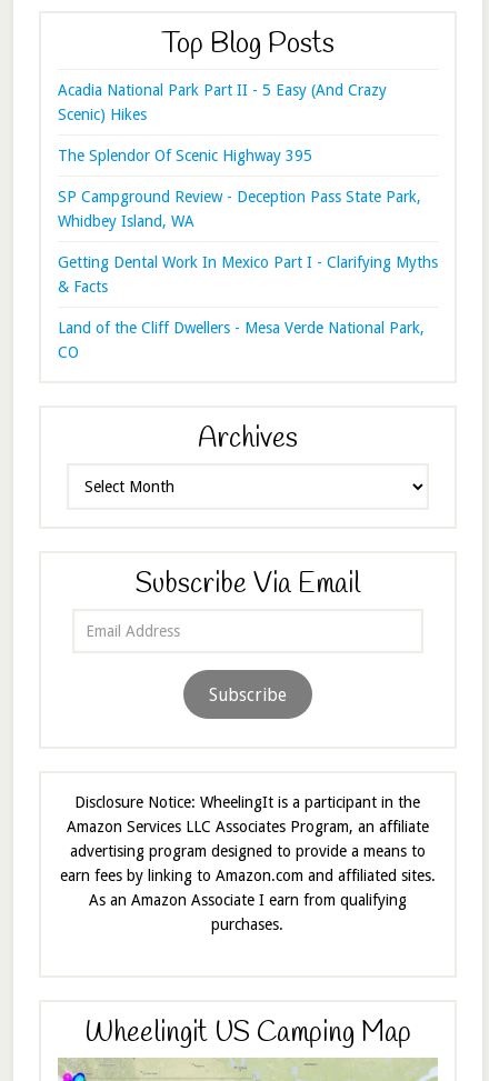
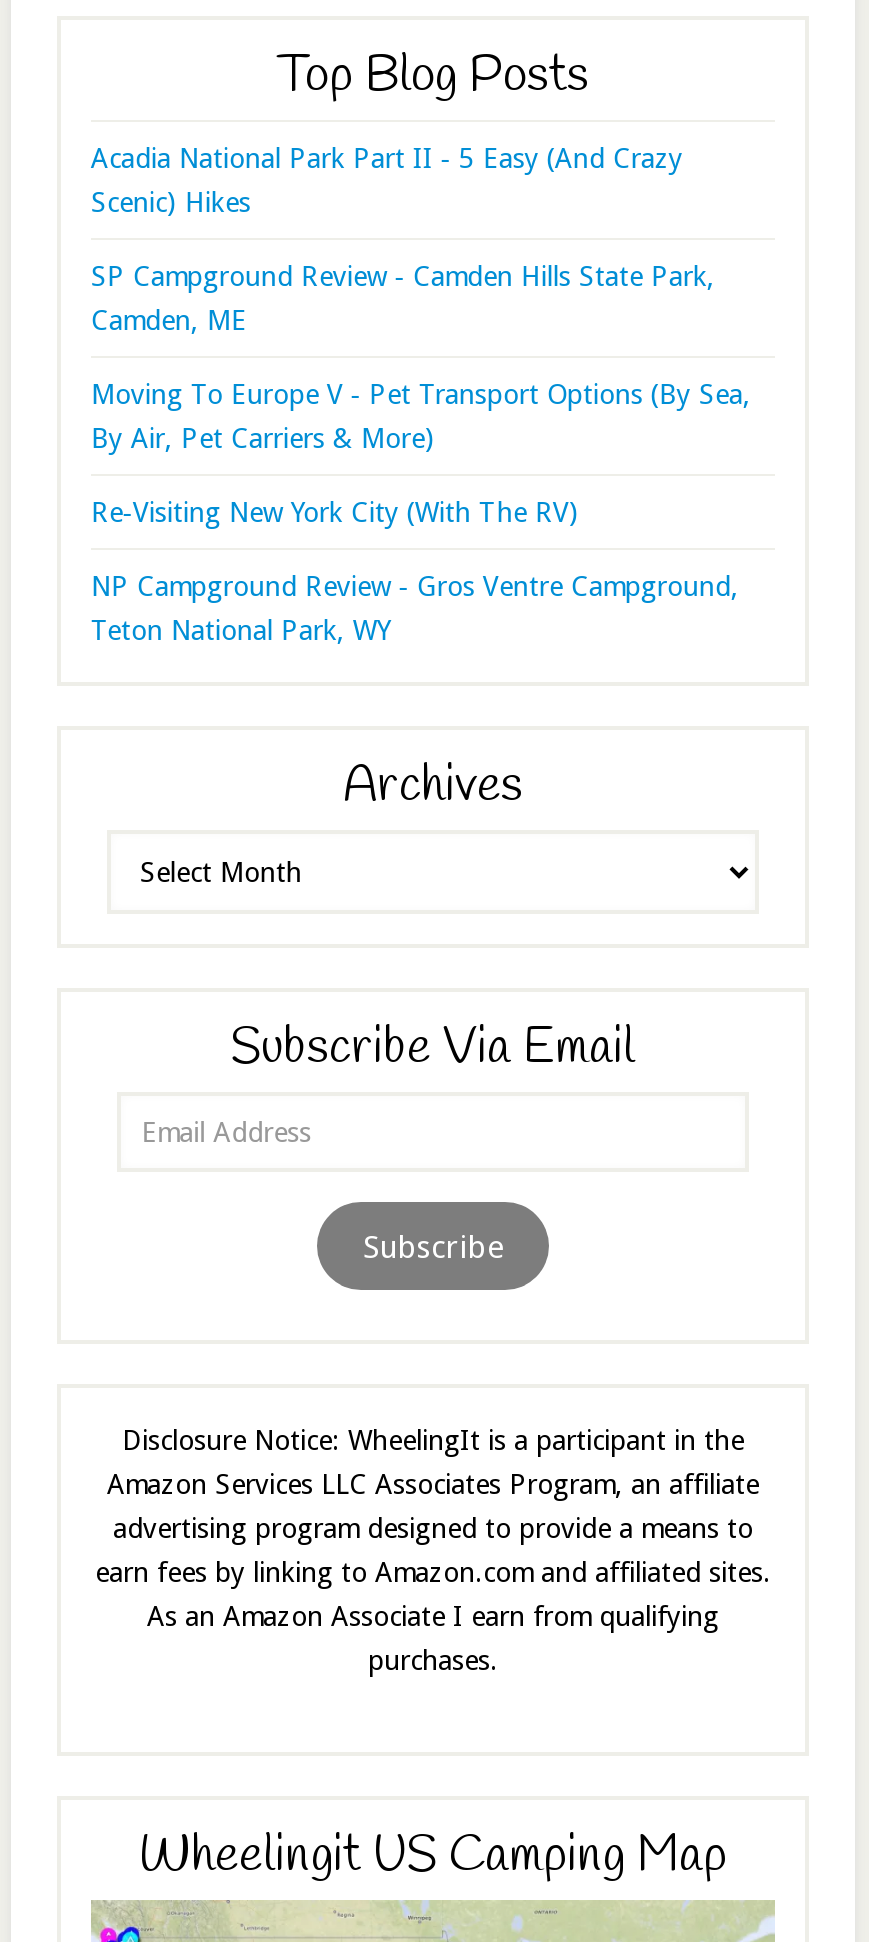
- The Splendor Of Scenic Highway 395
+ SP Campground Review - Camden Hills State Park,
+ Camden, ME

- SP Campground Review - Deception Pass State Park,
- Whidbey Island, WA
+ Moving To Europe V - Pet Transport Options (By Sea,
+ By Air, Pet Carriers & More)

- Getting Dental Work In Mexico Part I - Clarifying Myths
- & Facts
+ Re-Visiting New York City (With The RV)

- Land of the Cliff Dwellers - Mesa Verde National Park,
- CO
+ NP Campground Review - Gros Ventre Campground,
+ Teton National Park, WY
